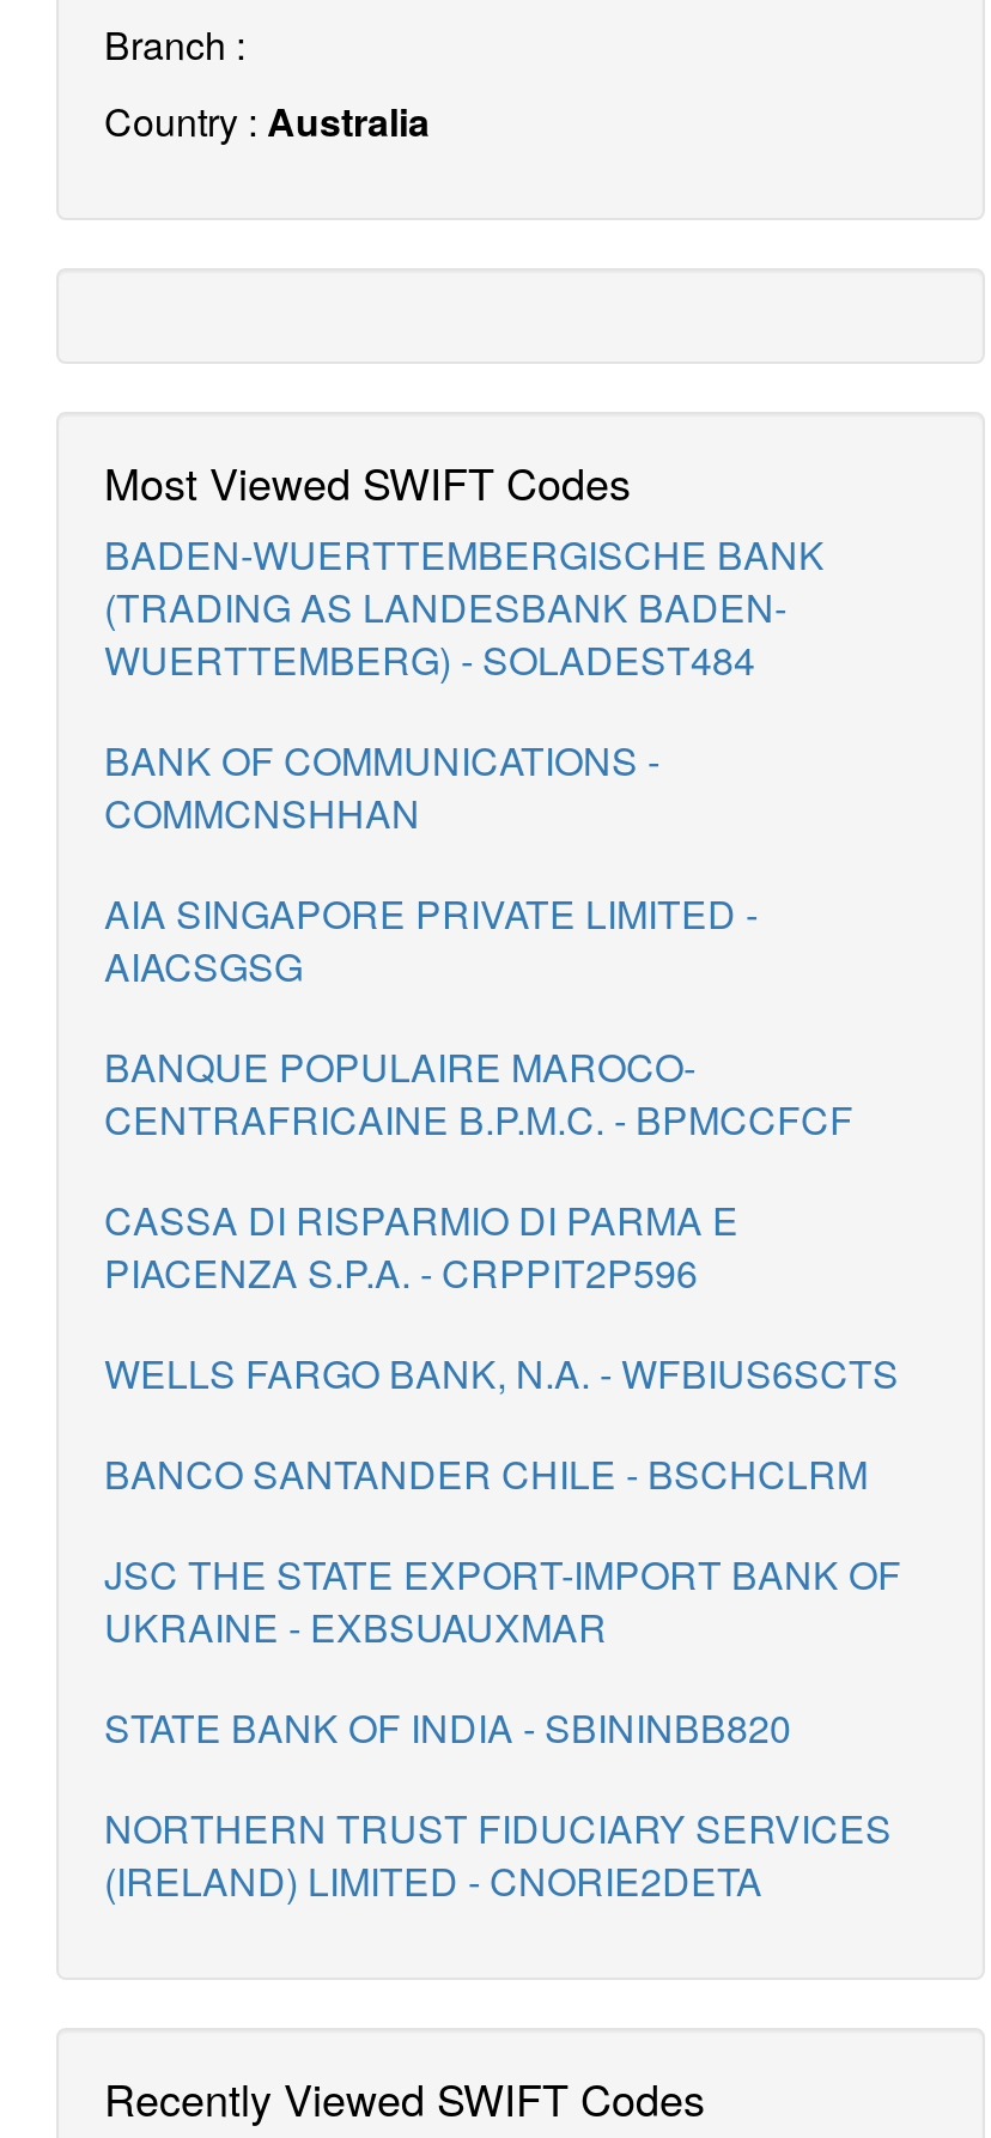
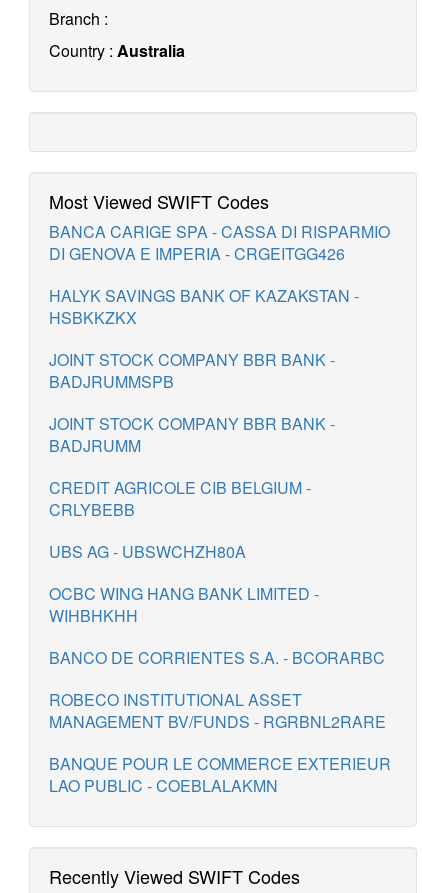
- BADEN-WUERTTEMBERGISCHE BANK
- (TRADING AS LANDESBANK BADEN-
- WUERTTEMBERG) - SOLADEST484
+ BANCA CARIGE SPA - CASSA DI RISPARMIO
+ DI GENOVA E IMPERIA - CRGEITGG426

- BANK OF COMMUNICATIONS -
- COMMCNSHHAN
+ HALYK SAVINGS BANK OF KAZAKSTAN -
+ HSBKKZKX

- AIA SINGAPORE PRIVATE LIMITED -
- AIACSGSG
+ JOINT STOCK COMPANY BBR BANK -
+ BADJRUMMSPB

- BANQUE POPULAIRE MAROCO-
- CENTRAFRICAINE B.P.M.C. - BPMCCFCF
+ JOINT STOCK COMPANY BBR BANK -
+ BADJRUMM

- CASSA DI RISPARMIO DI PARMA E
- PIACENZA S.P.A. - CRPPIT2P596
+ CREDIT AGRICOLE CIB BELGIUM -
+ CRLYBEBB

- WELLS FARGO BANK, N.A. - WFBIUS6SCTS
+ UBS AG - UBSWCHZH80A

- BANCO SANTANDER CHILE - BSCHCLRM
+ OCBC WING HANG BANK LIMITED -
+ WIHBHKHH

- JSC THE STATE EXPORT-IMPORT BANK OF
- UKRAINE - EXBSUAUXMAR
+ BANCO DE CORRIENTES S.A. - BCORARBC

- STATE BANK OF INDIA - SBININBB820
+ ROBECO INSTITUTIONAL ASSET
+ MANAGEMENT BV/FUNDS - RGRBNL2RARE

- NORTHERN TRUST FIDUCIARY SERVICES
- (IRELAND) LIMITED - CNORIE2DETA
+ BANQUE POUR LE COMMERCE EXTERIEUR
+ LAO PUBLIC - COEBLALAKMN
